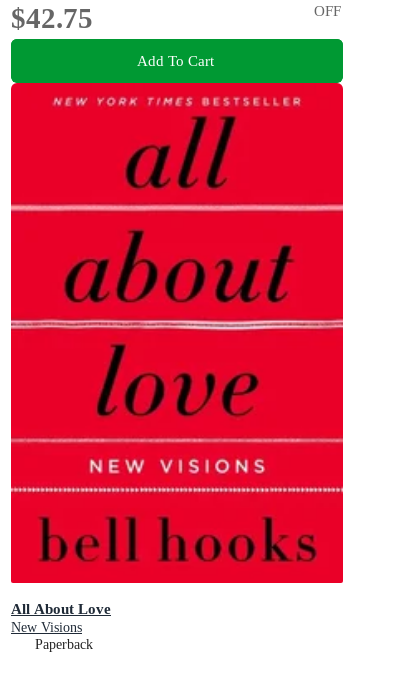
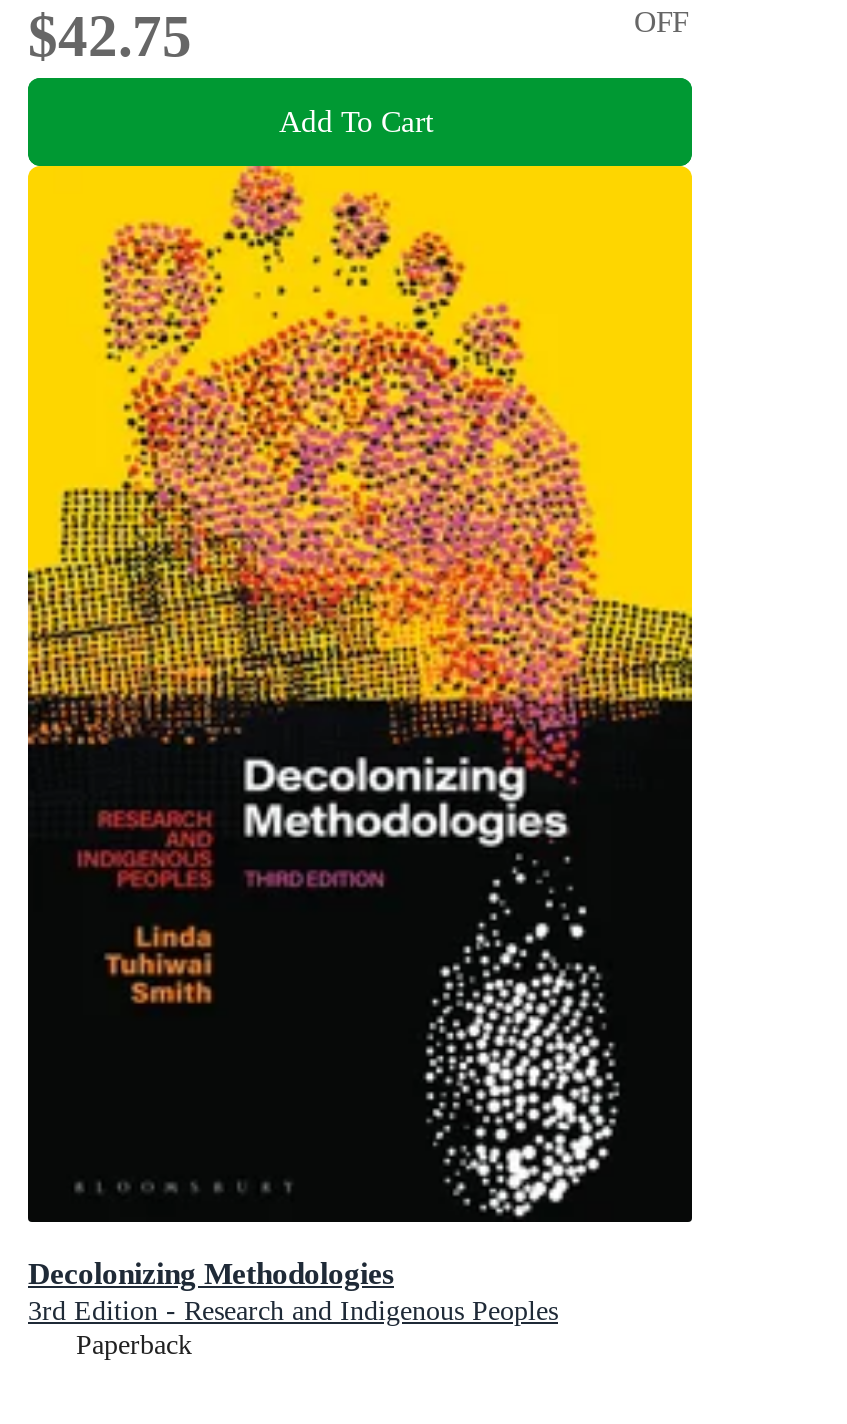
- [image]
- All About Love
- New Visions
+ [image]
+ Decolonizing Methodologies
+ 3rd Edition - Research and Indigenous Peoples
